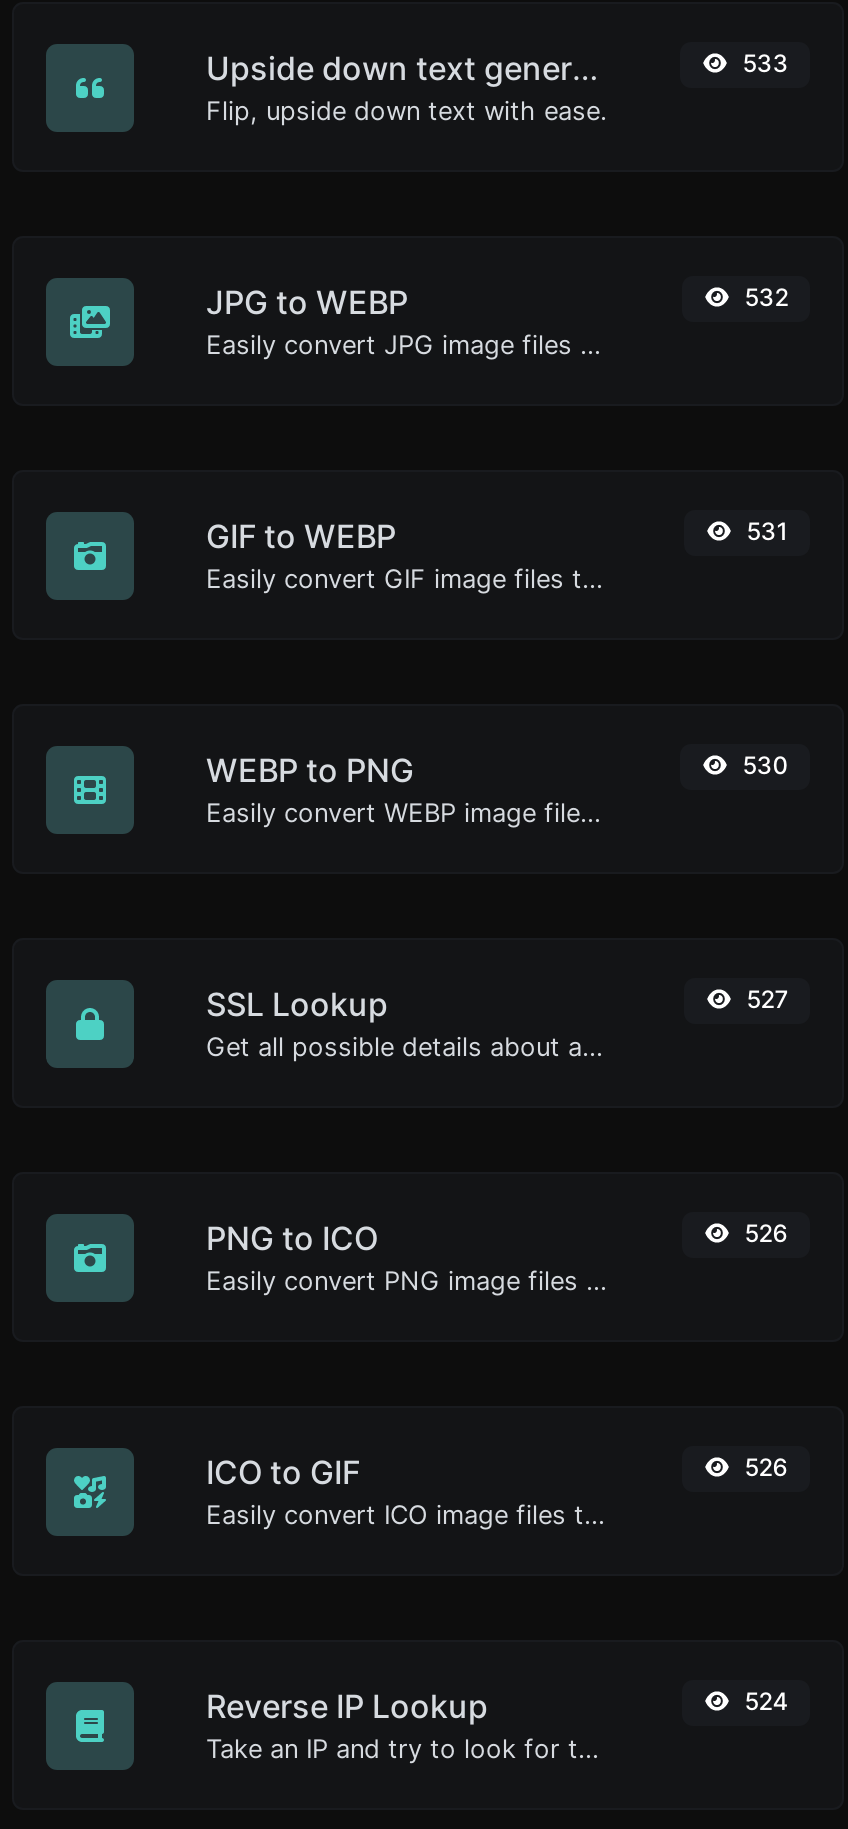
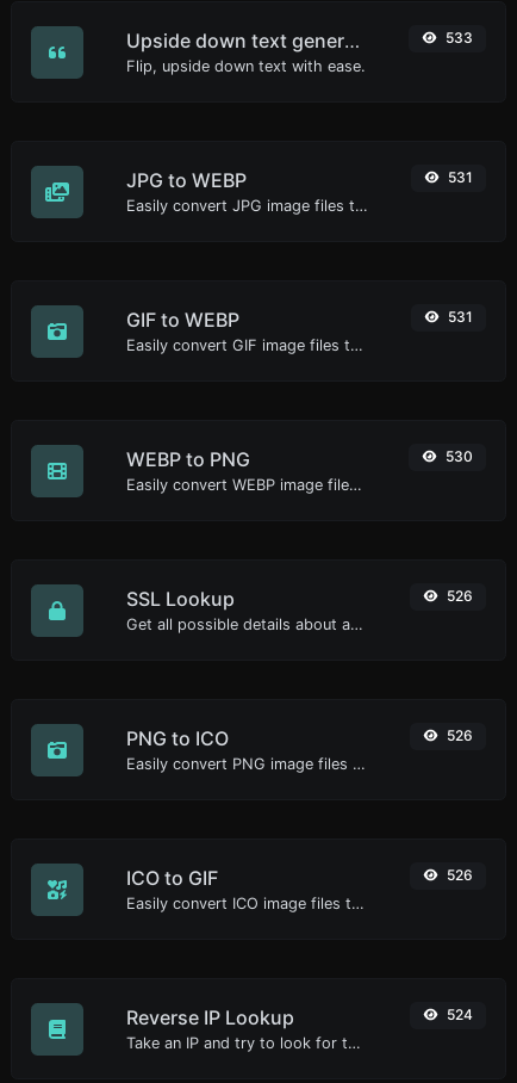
- 532
+ 531

- 527
+ 526
